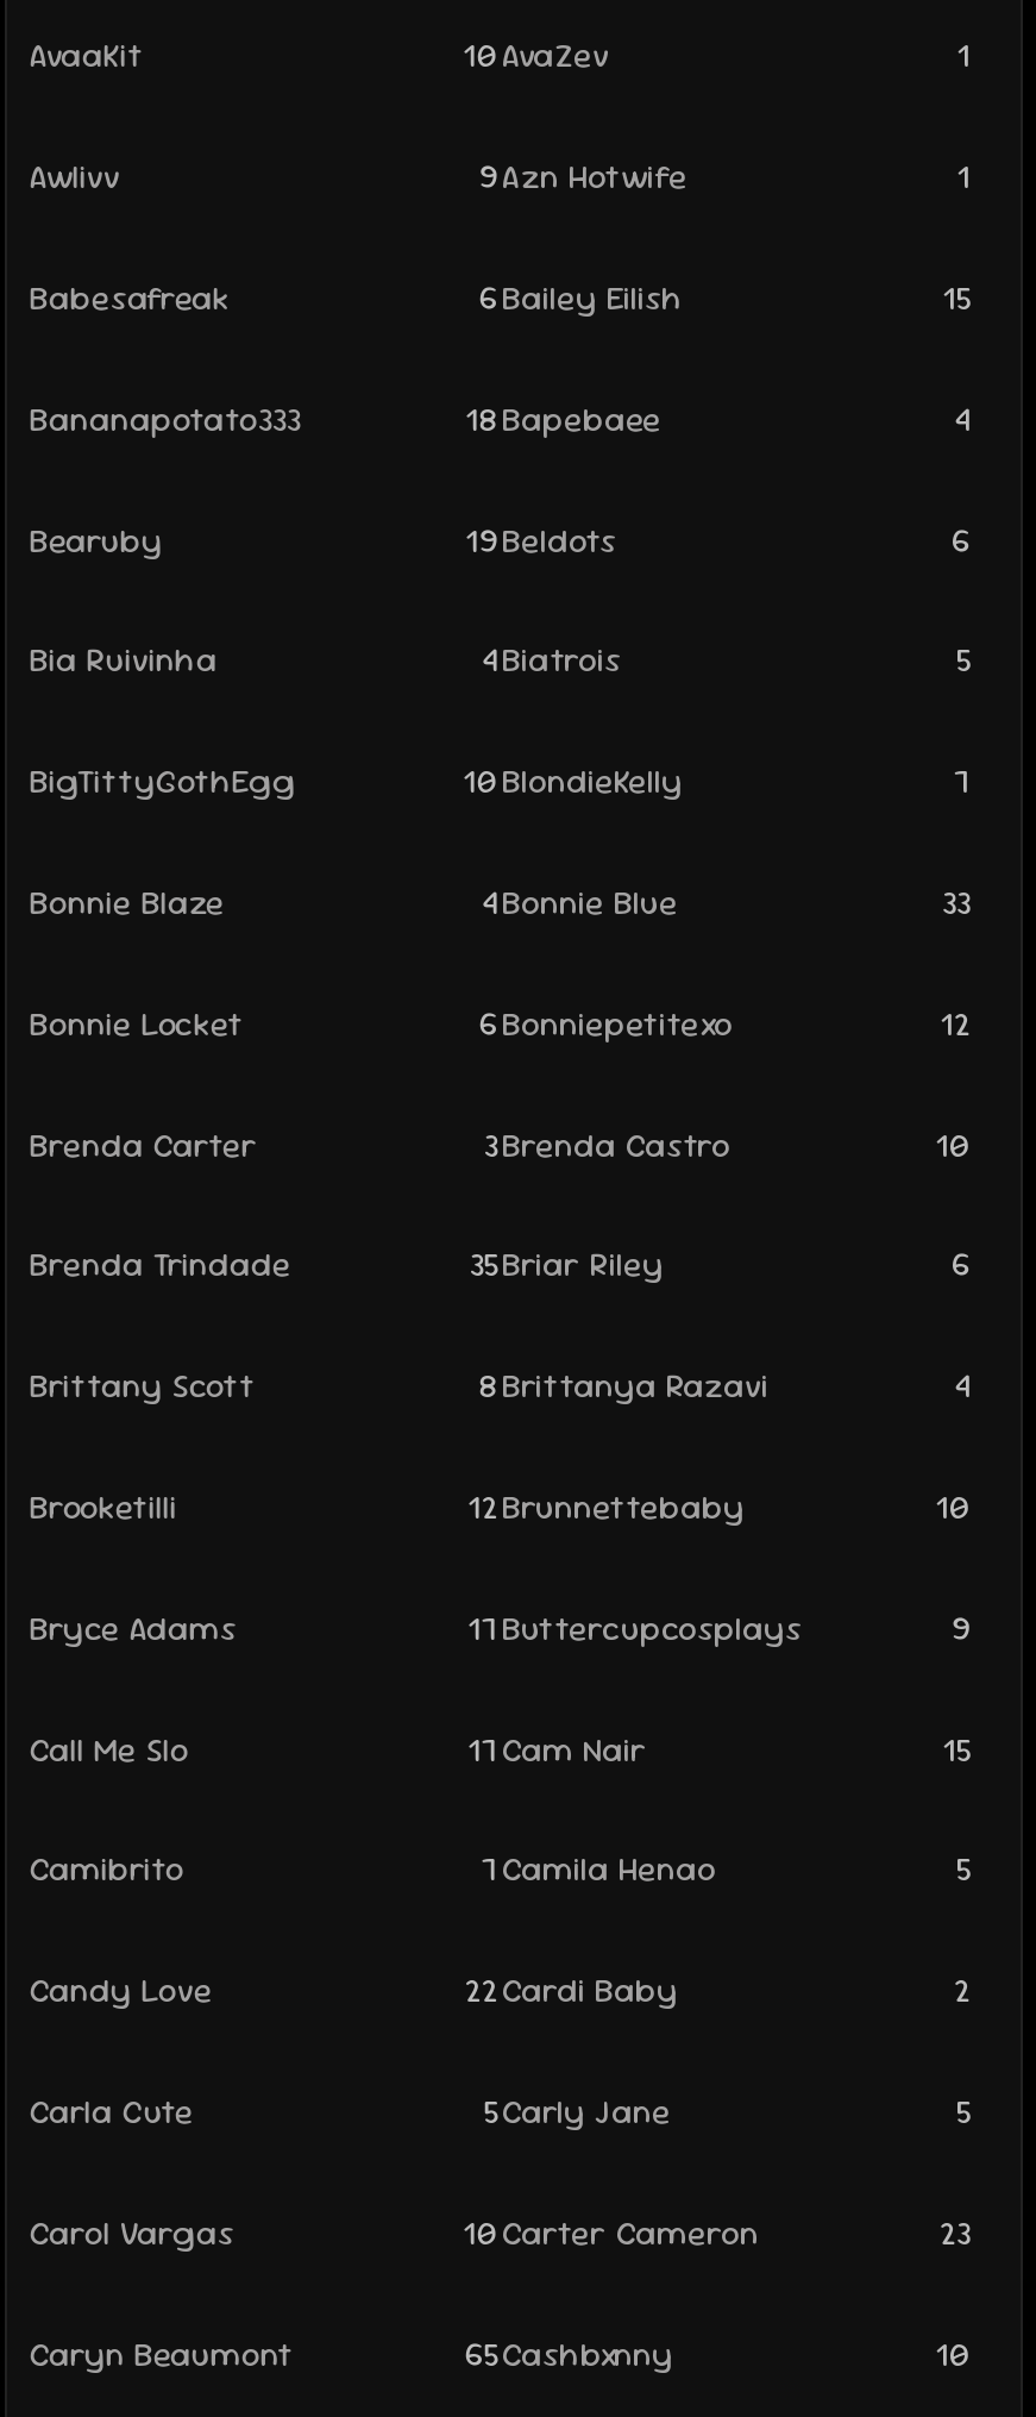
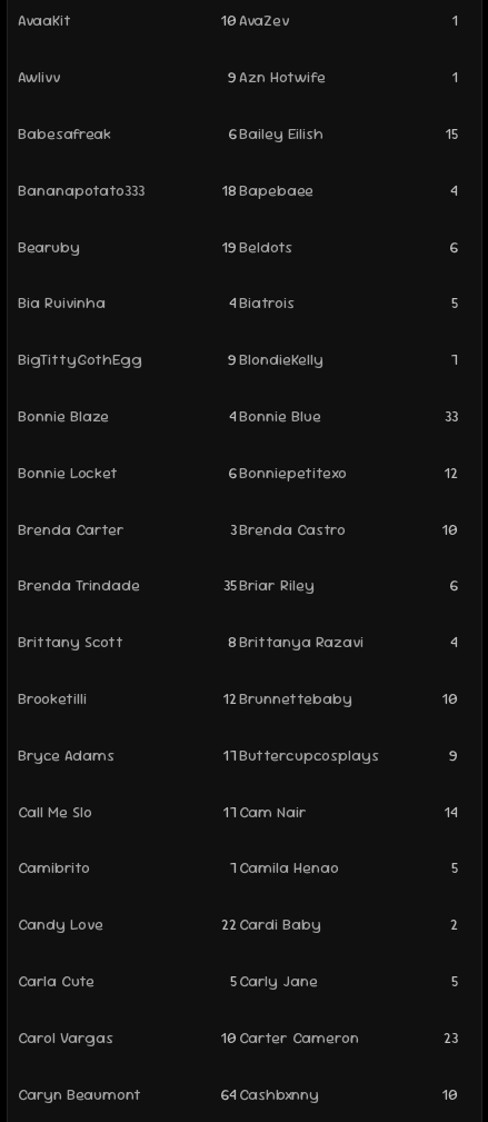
- 10 BlondieKelly
+ 9 BlondieKelly

- 15
+ 14

- 65 Cashbxnny
+ 64 Cashbxnny
